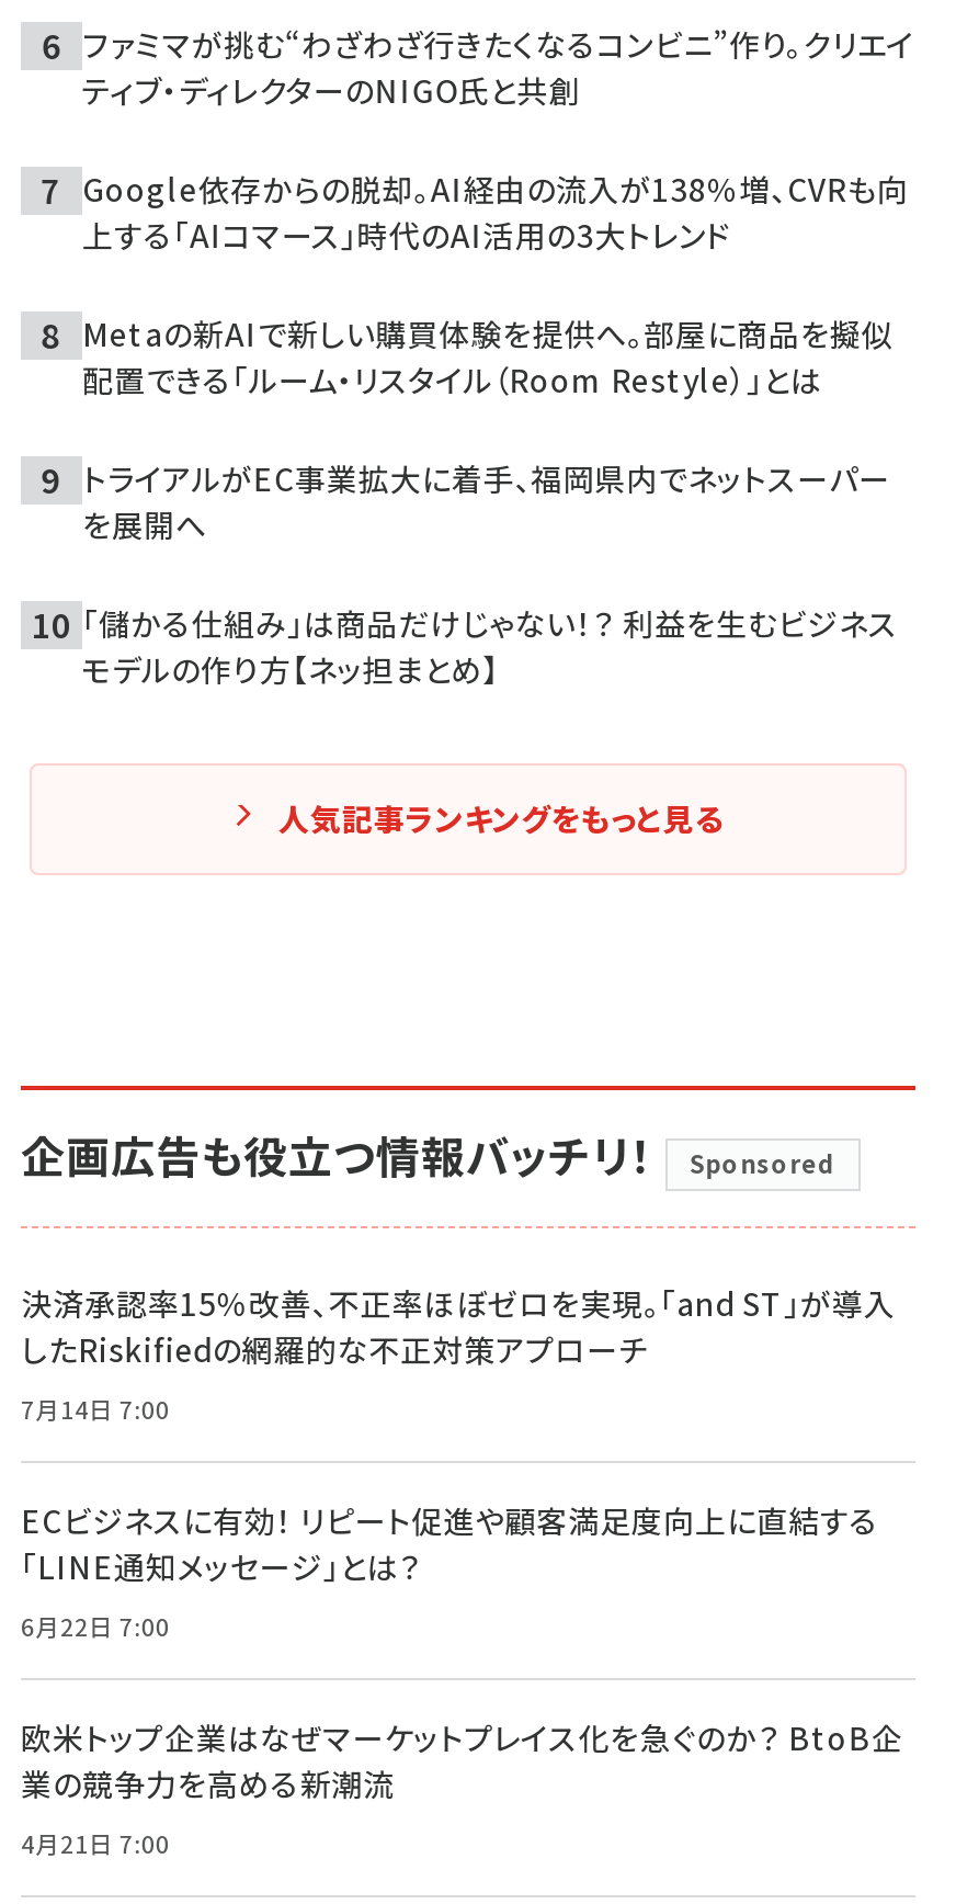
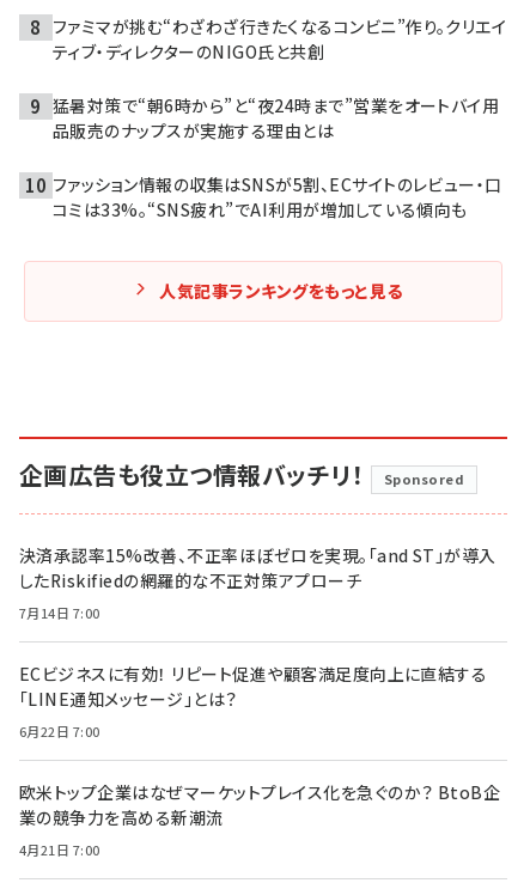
- Google依存からの脱却。AI経由の流入が138%増、CVRも向
- 上する「AIコマース」時代のAI活用の3大トレンド
- Metaの新AIで新しい購買体験を提供へ。部屋に商品を擬似
- 配置できる「ルーム・リスタイル（Room Restyle）」とは
- トライアルがEC事業拡大に着手、福岡県内でネットスーパー
- を展開へ
- 「儲かる仕組み」は商品だけじゃない！？ 利益を生むビジネス
- モデルの作り方【ネッ担まとめ】
+ 猛暑対策で“朝6時から”と“夜24時まで”営業をオートバイ用
+ 品販売のナップスが実施する理由とは
+ ファッション情報の収集はSNSが5割、ECサイトのレビュー・口
+ コミは33%。“SNS疲れ”でAI利用が増加している傾向も
